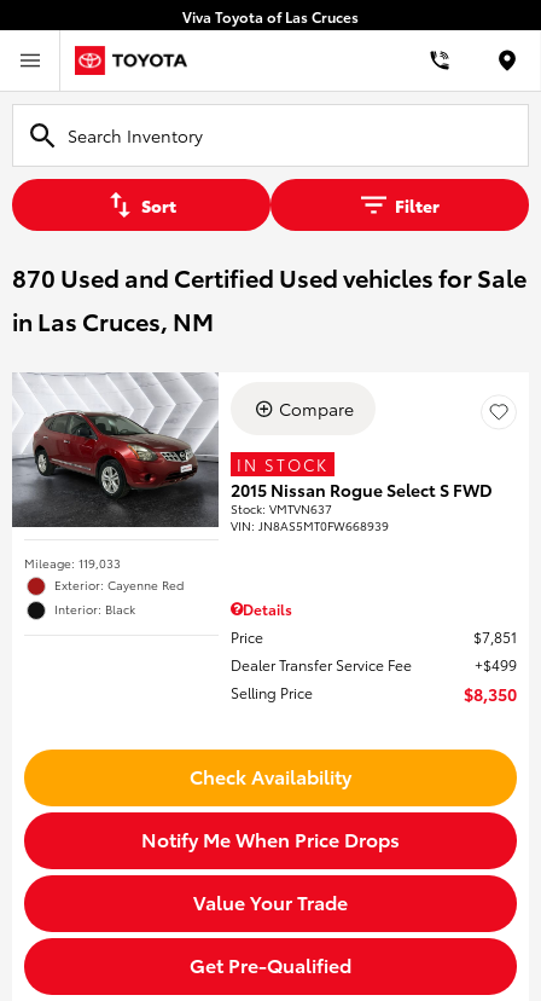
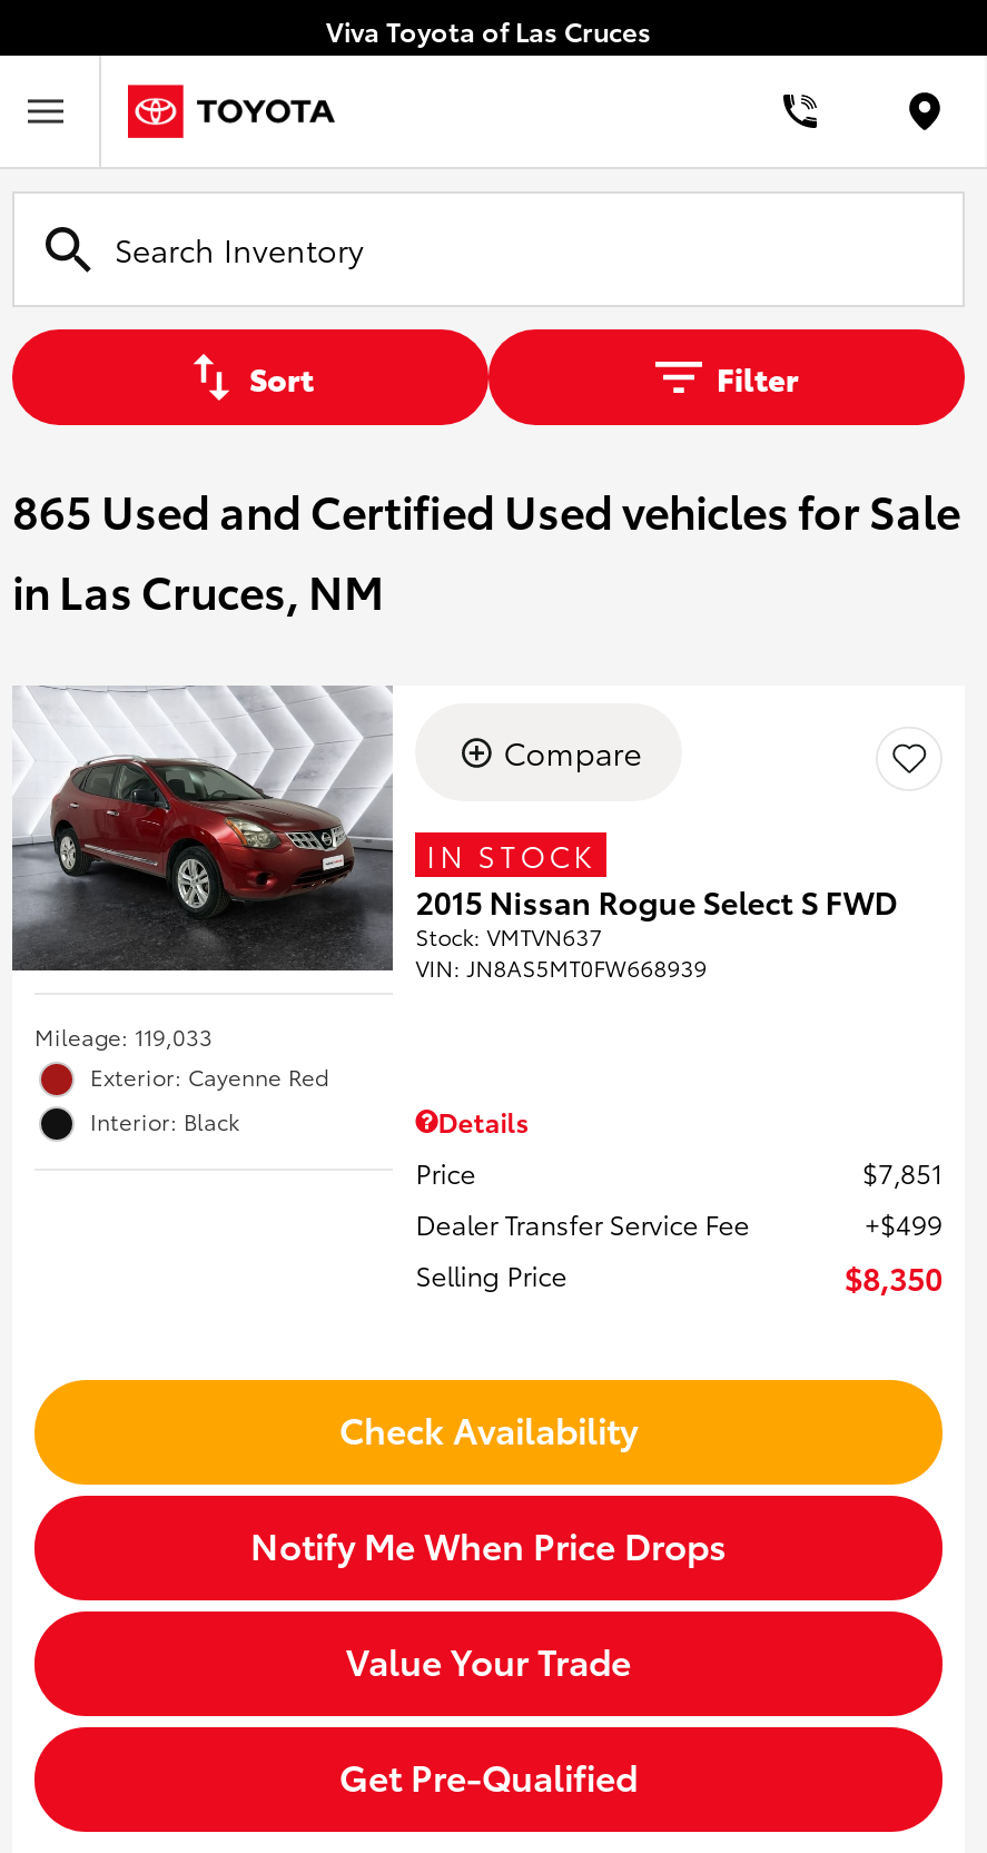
- 870 Used and Certified Used vehicles for Sale
+ 865 Used and Certified Used vehicles for Sale
